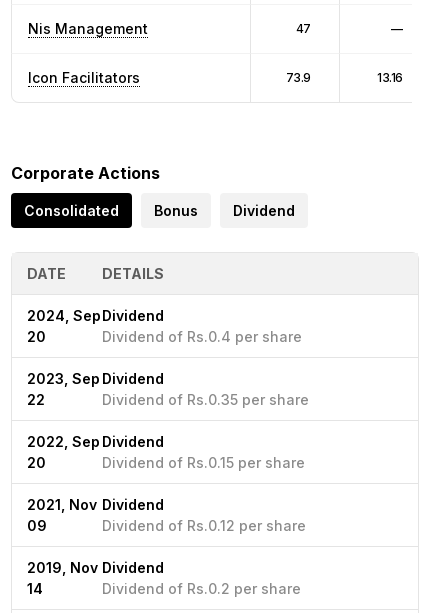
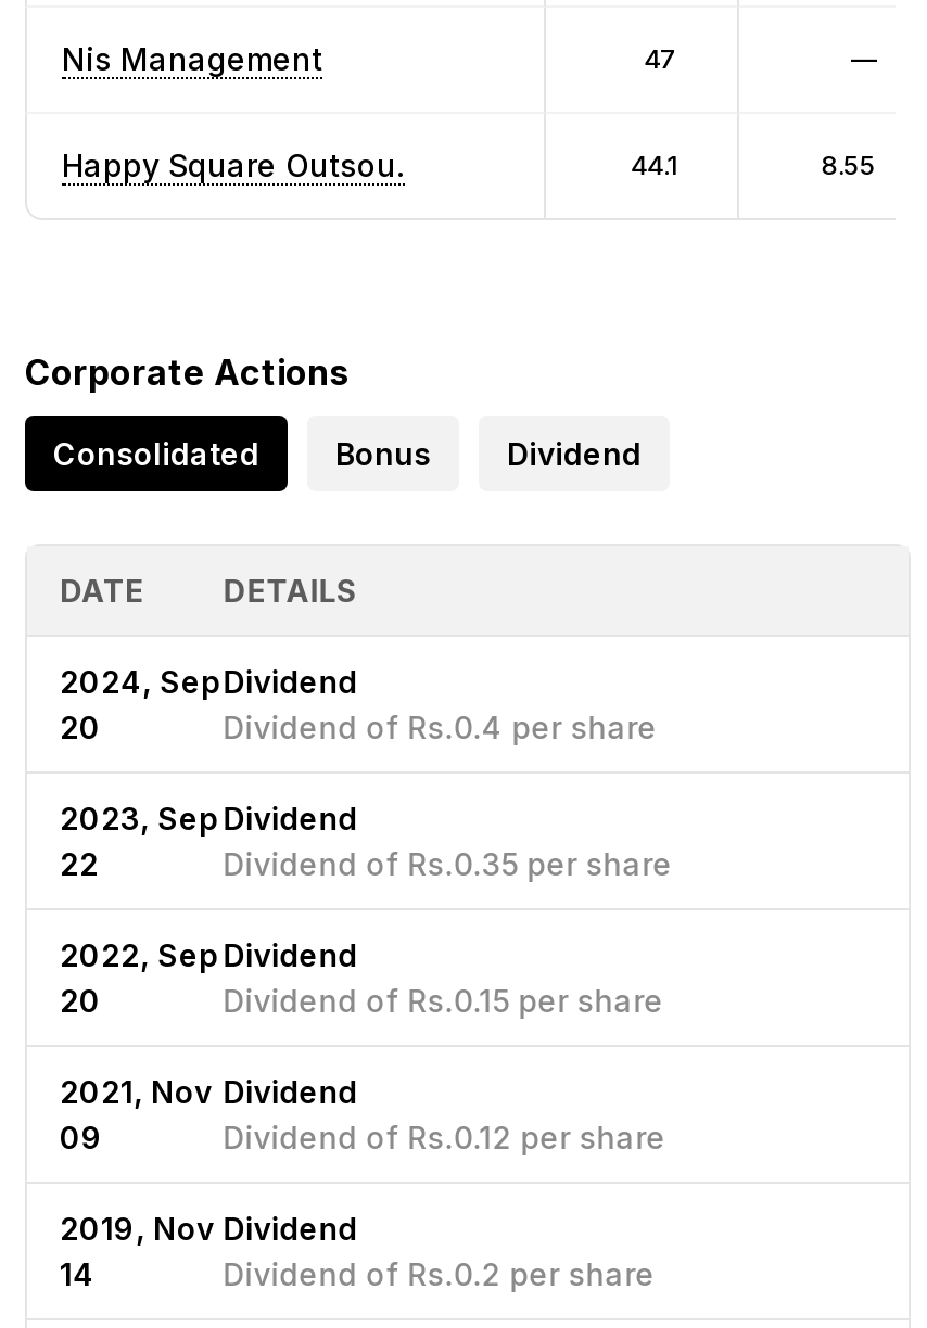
- Icon Facilitators
- 73.9
- 13.16
+ Happy Square Outsou.
+ 44.1
+ 8.55
